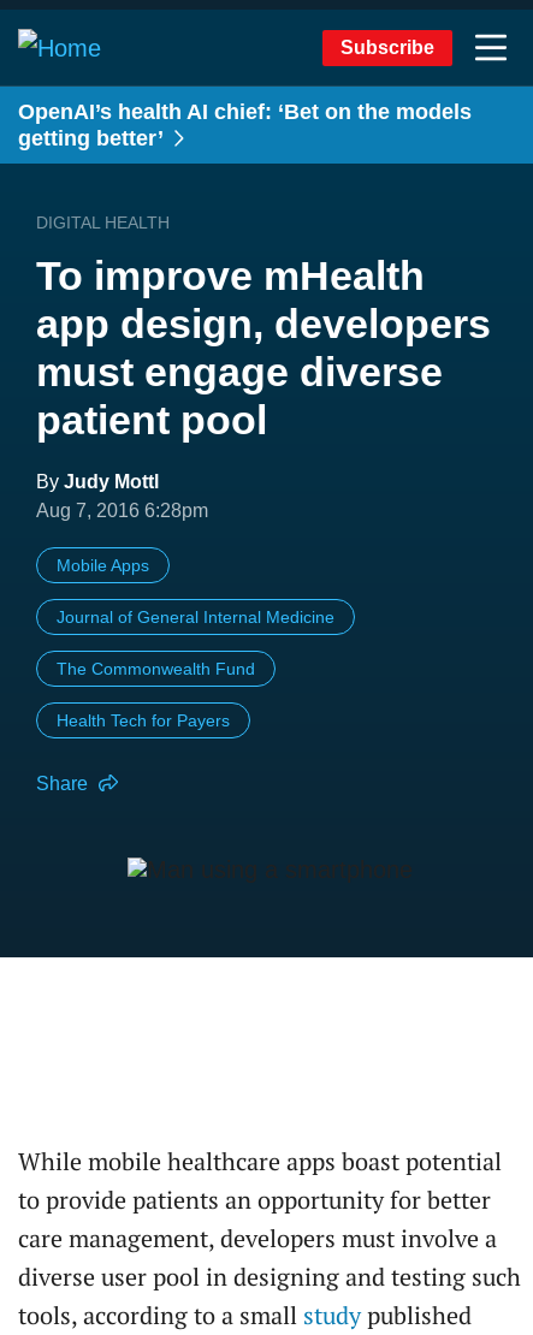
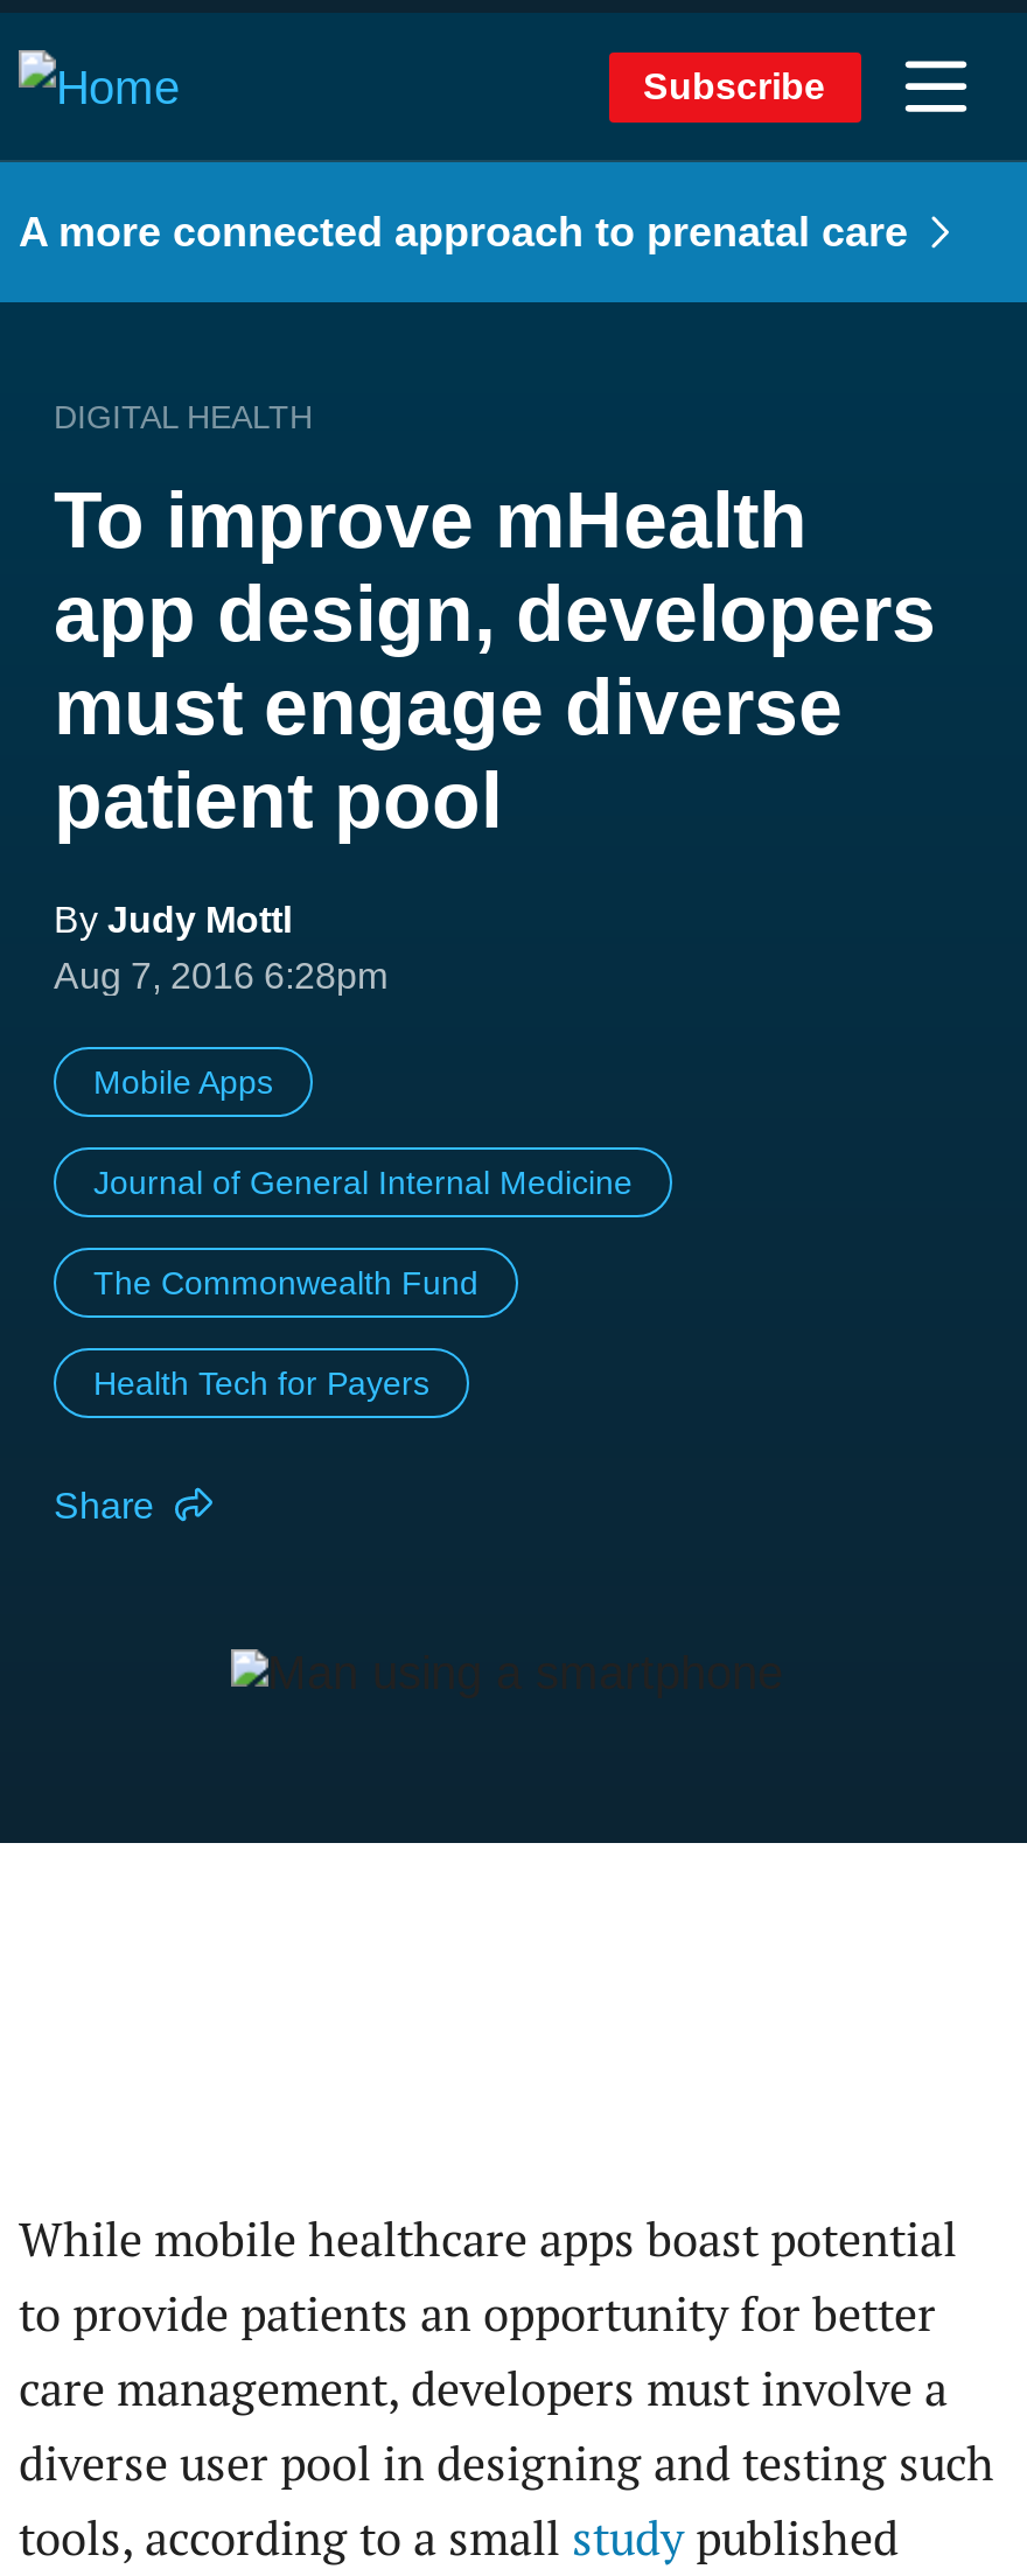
- OpenAI’s health AI chief: ‘Bet on the models
- getting better’
+ A more connected approach to prenatal care
